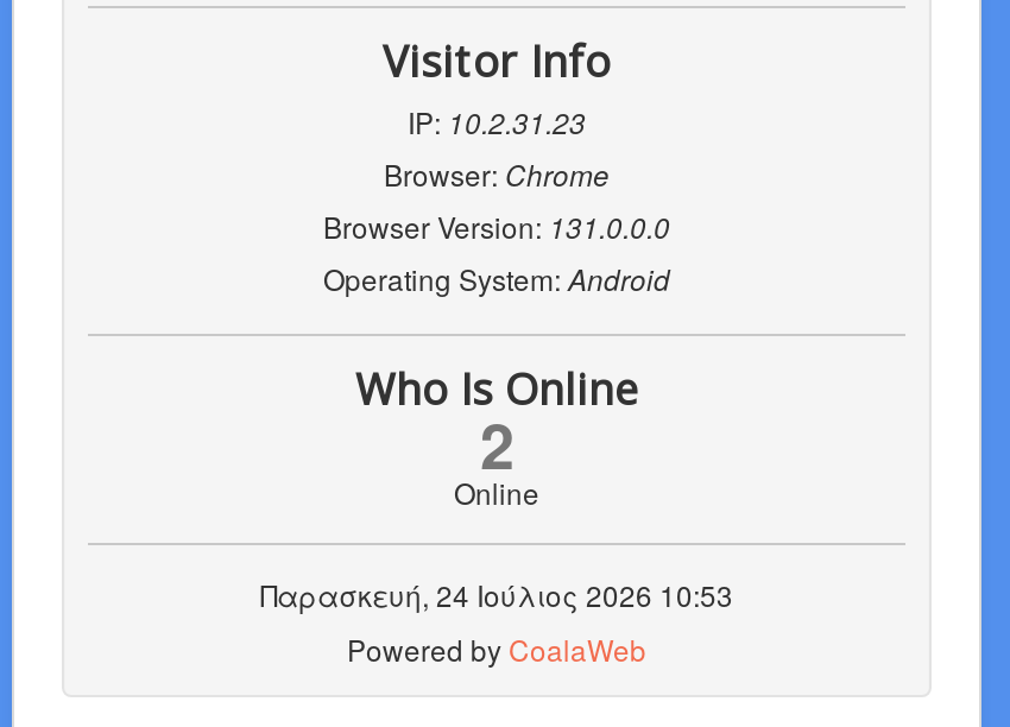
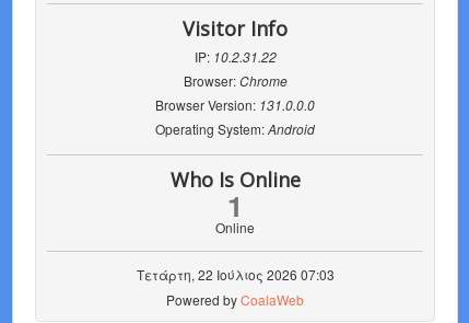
- IP: 10.2.31.23
+ IP: 10.2.31.22

- 2
+ 1

- Παρασκευή, 24 Ιούλιος 2026 10:53
+ Τετάρτη, 22 Ιούλιος 2026 07:03
